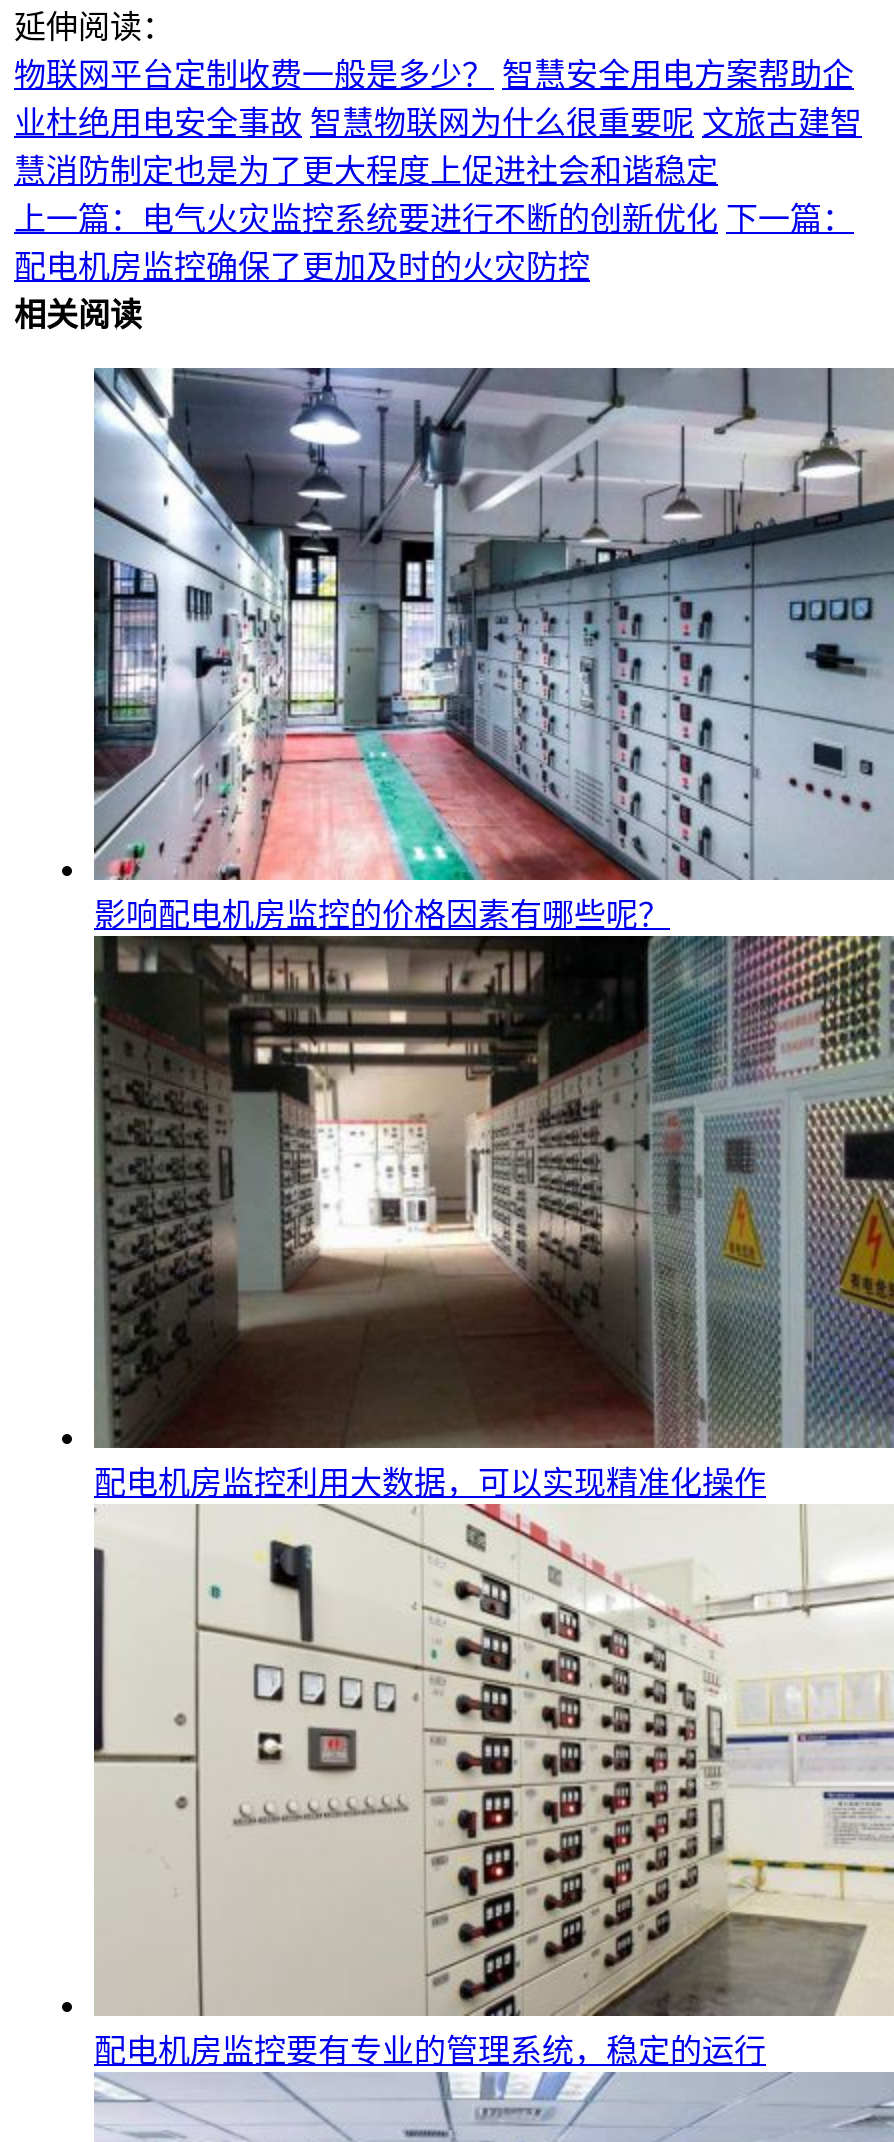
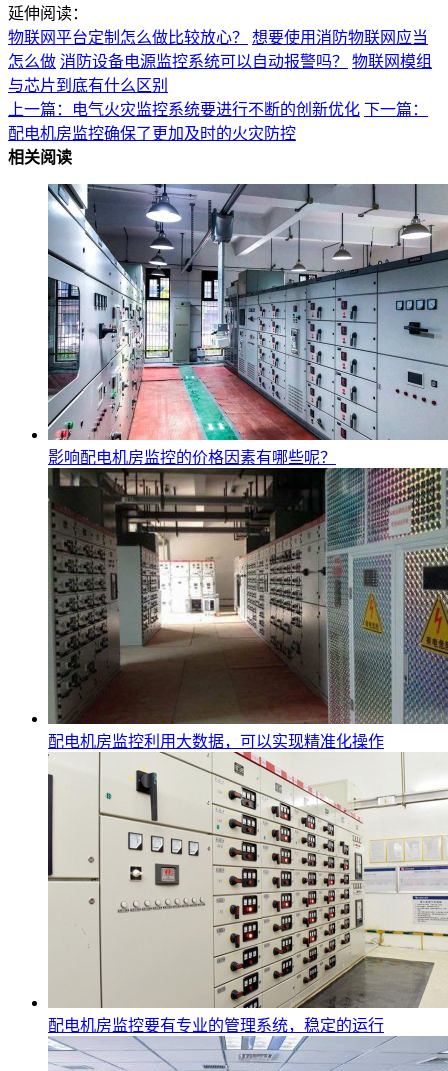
- 物联网平台定制收费一般是多少？ 智慧安全用电方案帮助企
- 业杜绝用电安全事故 智慧物联网为什么很重要呢 文旅古建智
- 慧消防制定也是为了更大程度上促进社会和谐稳定
+ 物联网平台定制怎么做比较放心？ 想要使用消防物联网应当
+ 怎么做 消防设备电源监控系统可以自动报警吗？ 物联网模组
+ 与芯片到底有什么区别
